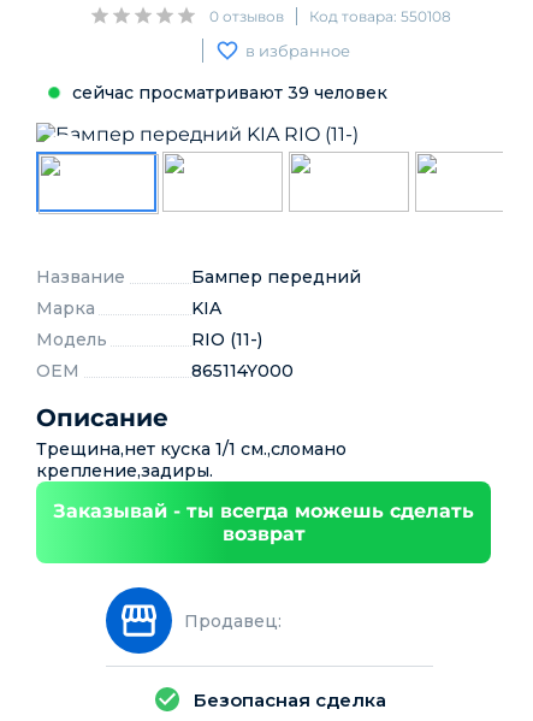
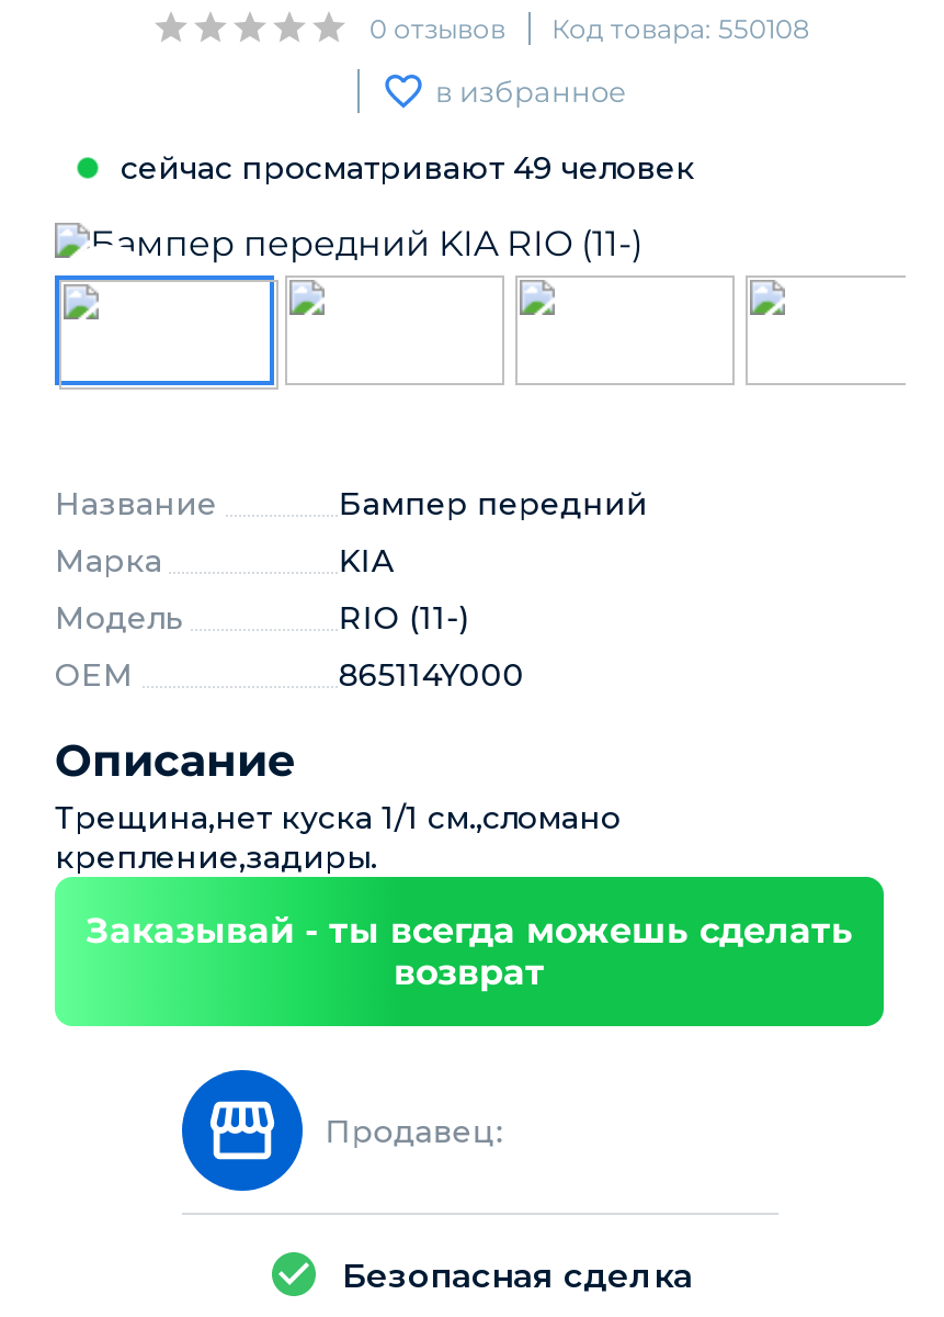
- сейчас просматривают 39 человек
+ сейчас просматривают 49 человек
